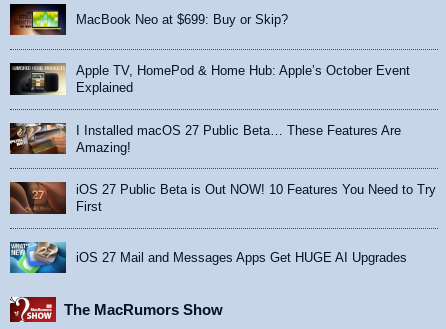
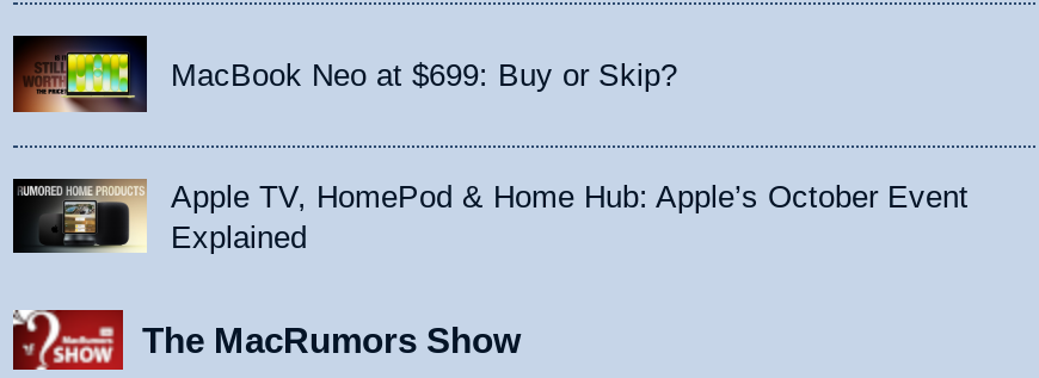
- [image]
- I Installed macOS 27 Public Beta… These Features Are
- Amazing!
- iOS 27 Public Beta is Out NOW! 10 Features You Need to Try
- First
- iOS 27 Mail and Messages Apps Get HUGE AI Upgrades

- [image]

- [image]
